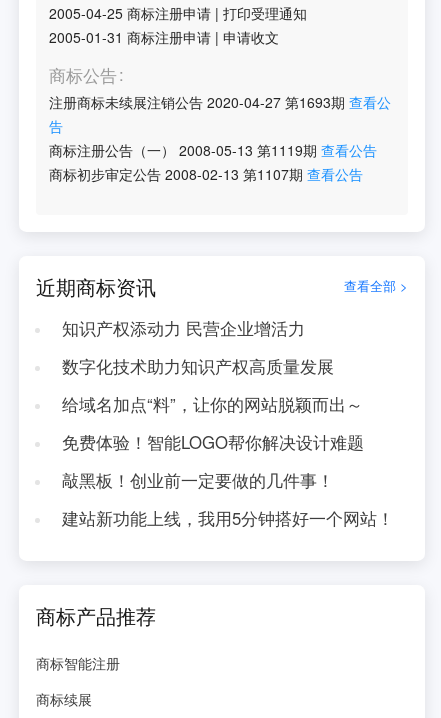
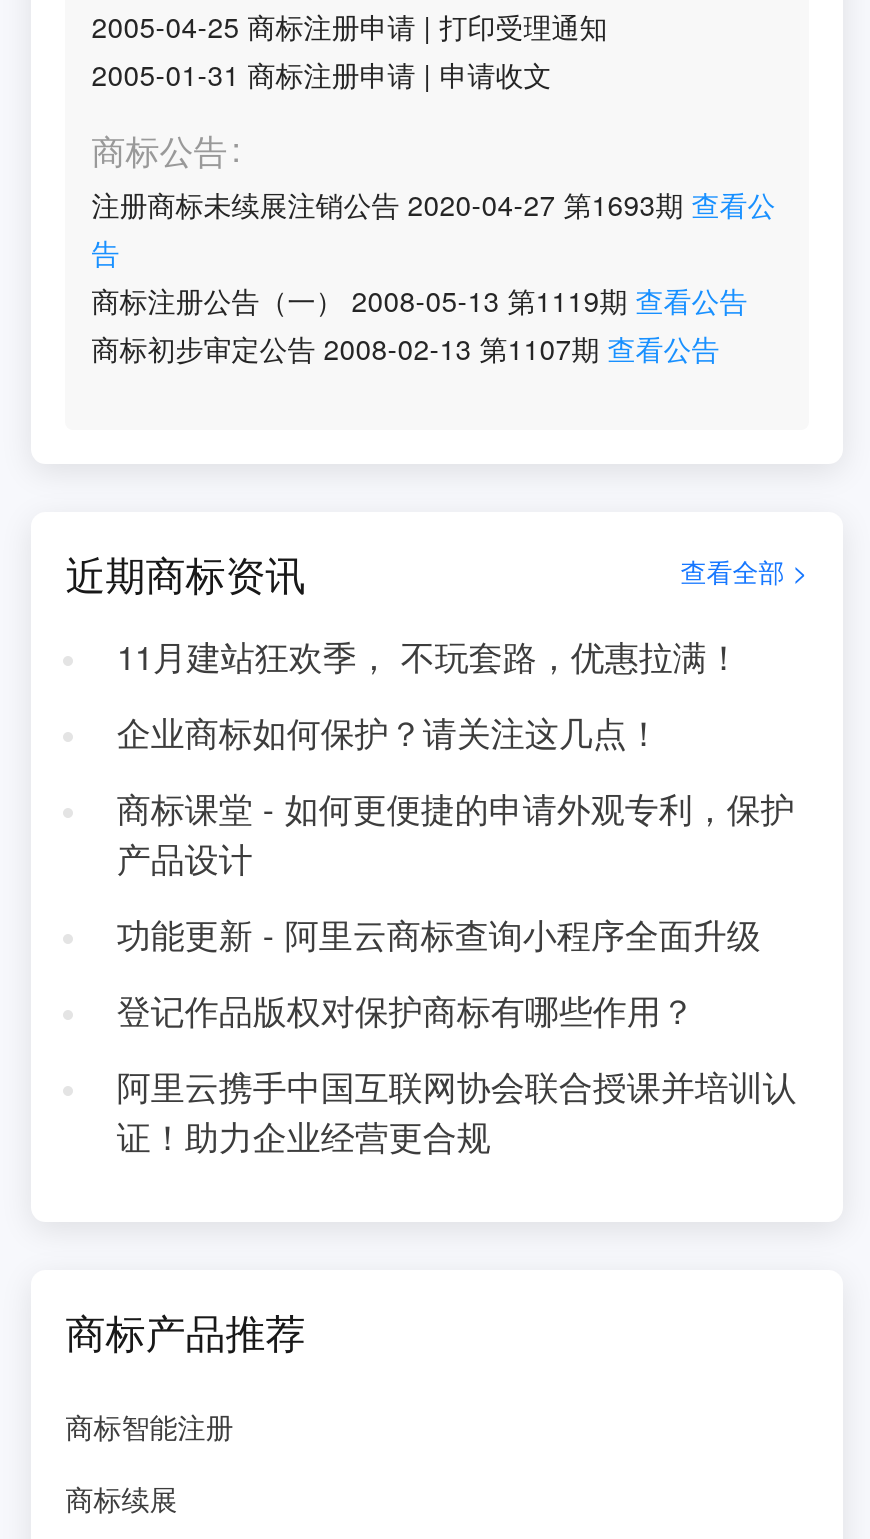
- 知识产权添动力 民营企业增活力
+ 11月建站狂欢季， 不玩套路，优惠拉满！

- 数字化技术助力知识产权高质量发展
+ 企业商标如何保护？请关注这几点！

- 给域名加点“料”，让你的网站脱颖而出～
+ 商标课堂 - 如何更便捷的申请外观专利，保护
+ 产品设计

- 免费体验！智能LOGO帮你解决设计难题
+ 功能更新 - 阿里云商标查询小程序全面升级

- 敲黑板！创业前一定要做的几件事！
+ 登记作品版权对保护商标有哪些作用？

- 建站新功能上线，我用5分钟搭好一个网站！
+ 阿里云携手中国互联网协会联合授课并培训认
+ 证！助力企业经营更合规
